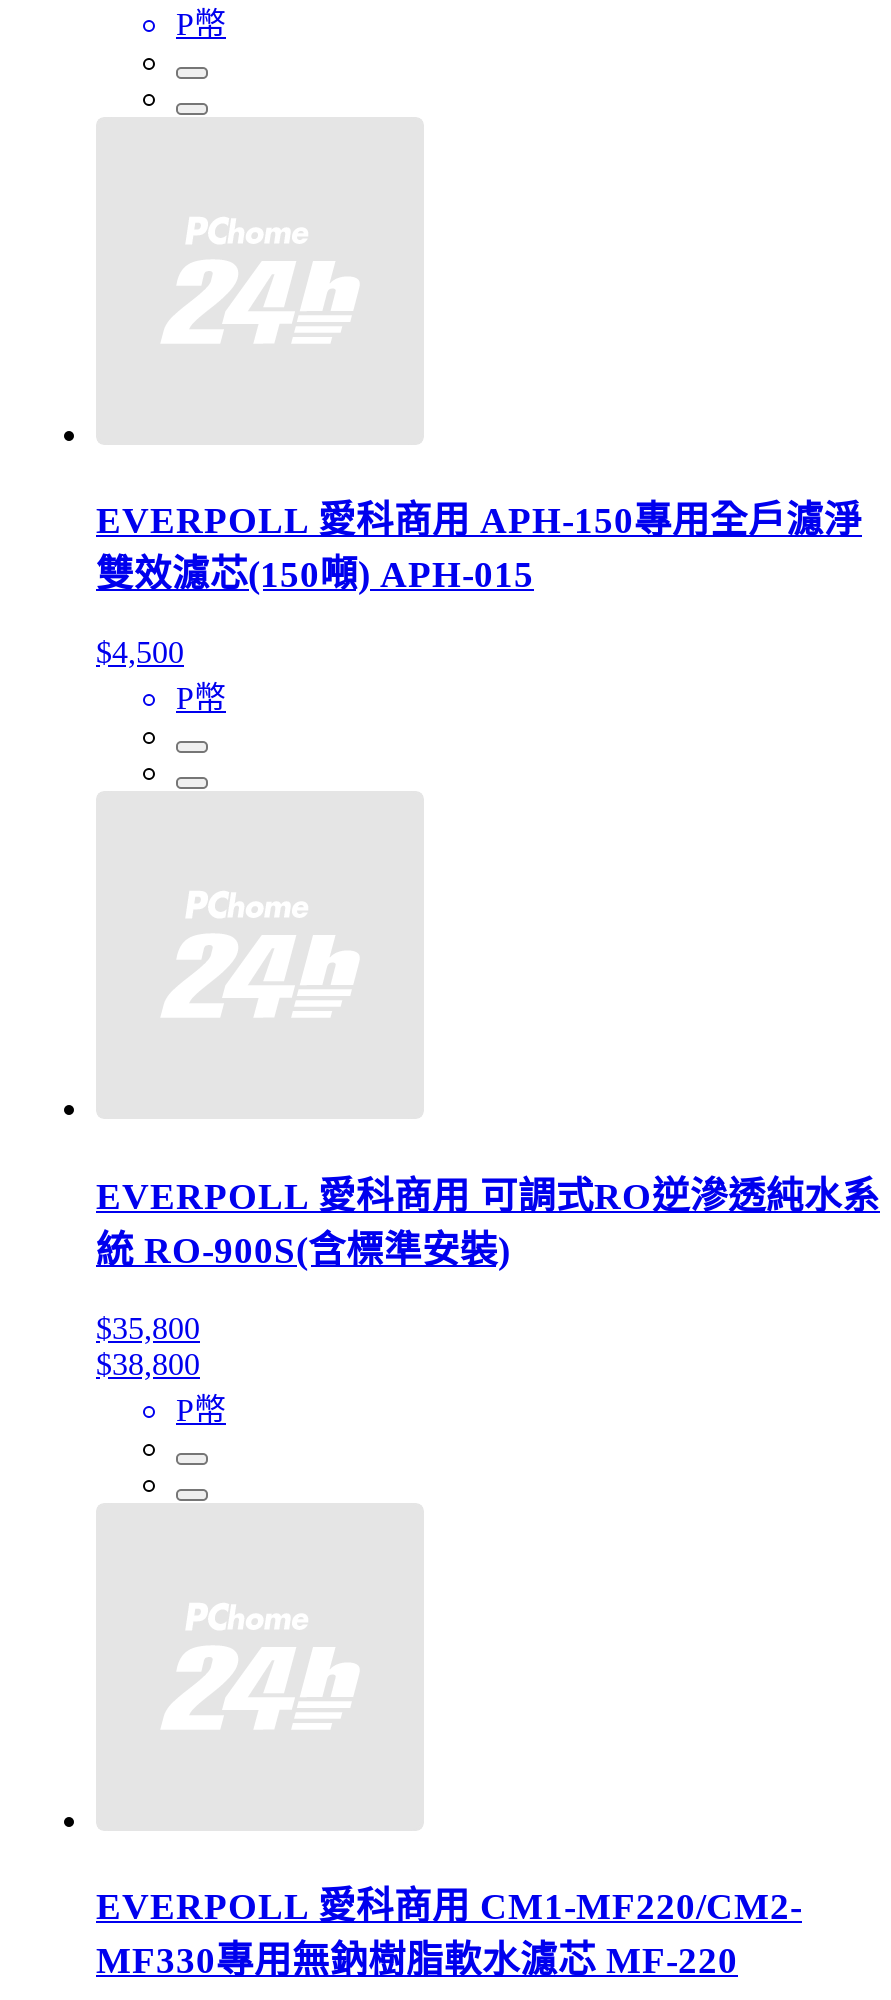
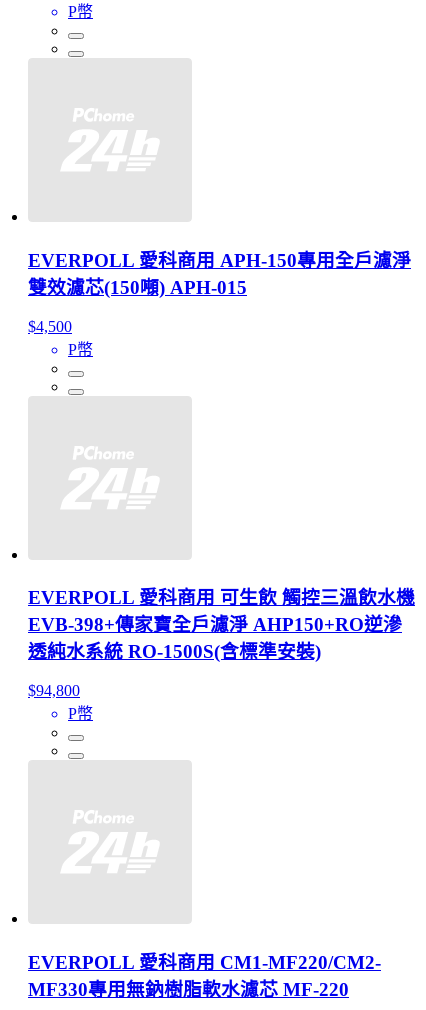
- EVERPOLL 愛科商用 可調式RO逆滲透純水系
- 統 RO-900S(含標準安裝)
+ EVERPOLL 愛科商用 可生飲 觸控三溫飲水機
+ EVB-398+傳家寶全戶濾淨 AHP150+RO逆滲
+ 透純水系統 RO-1500S(含標準安裝)

- $35,800
- $38,800
+ $94,800
